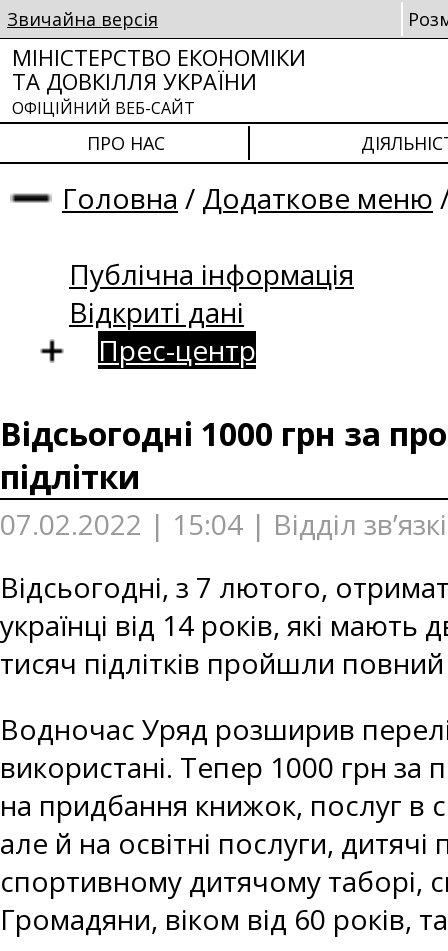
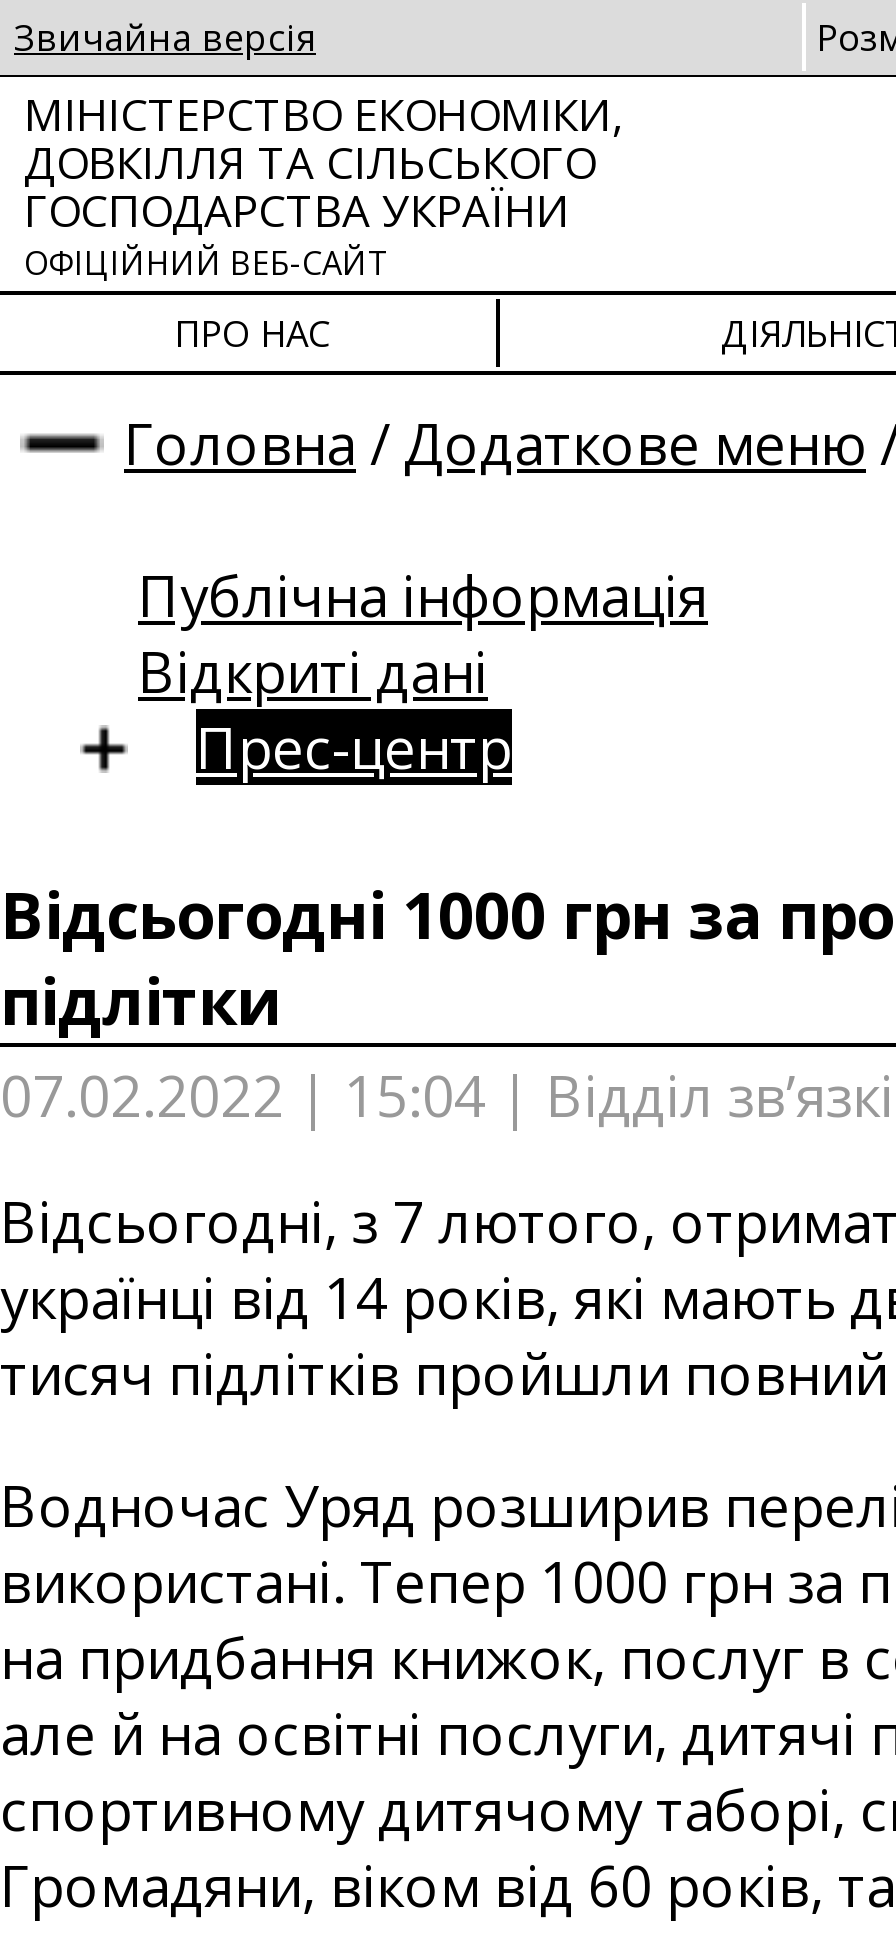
- МІНІСТЕРСТВО ЕКОНОМІКИ
- ТА ДОВКІЛЛЯ УКРАЇНИ
+ МІНІСТЕРСТВО ЕКОНОМІКИ,
+ ДОВКІЛЛЯ ТА СІЛЬСЬКОГО
+ ГОСПОДАРСТВА УКРАЇНИ
